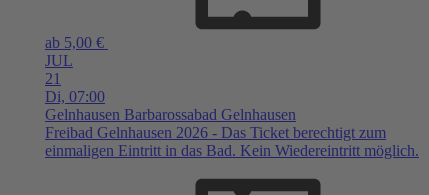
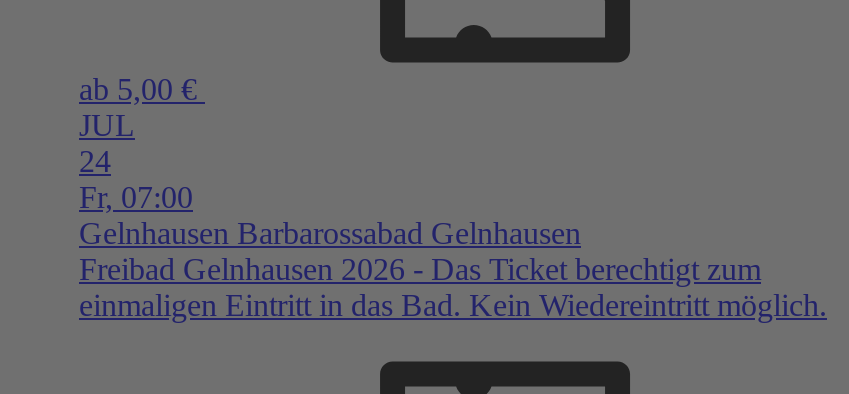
- 21
- Di, 07:00
+ 24
+ Fr, 07:00
